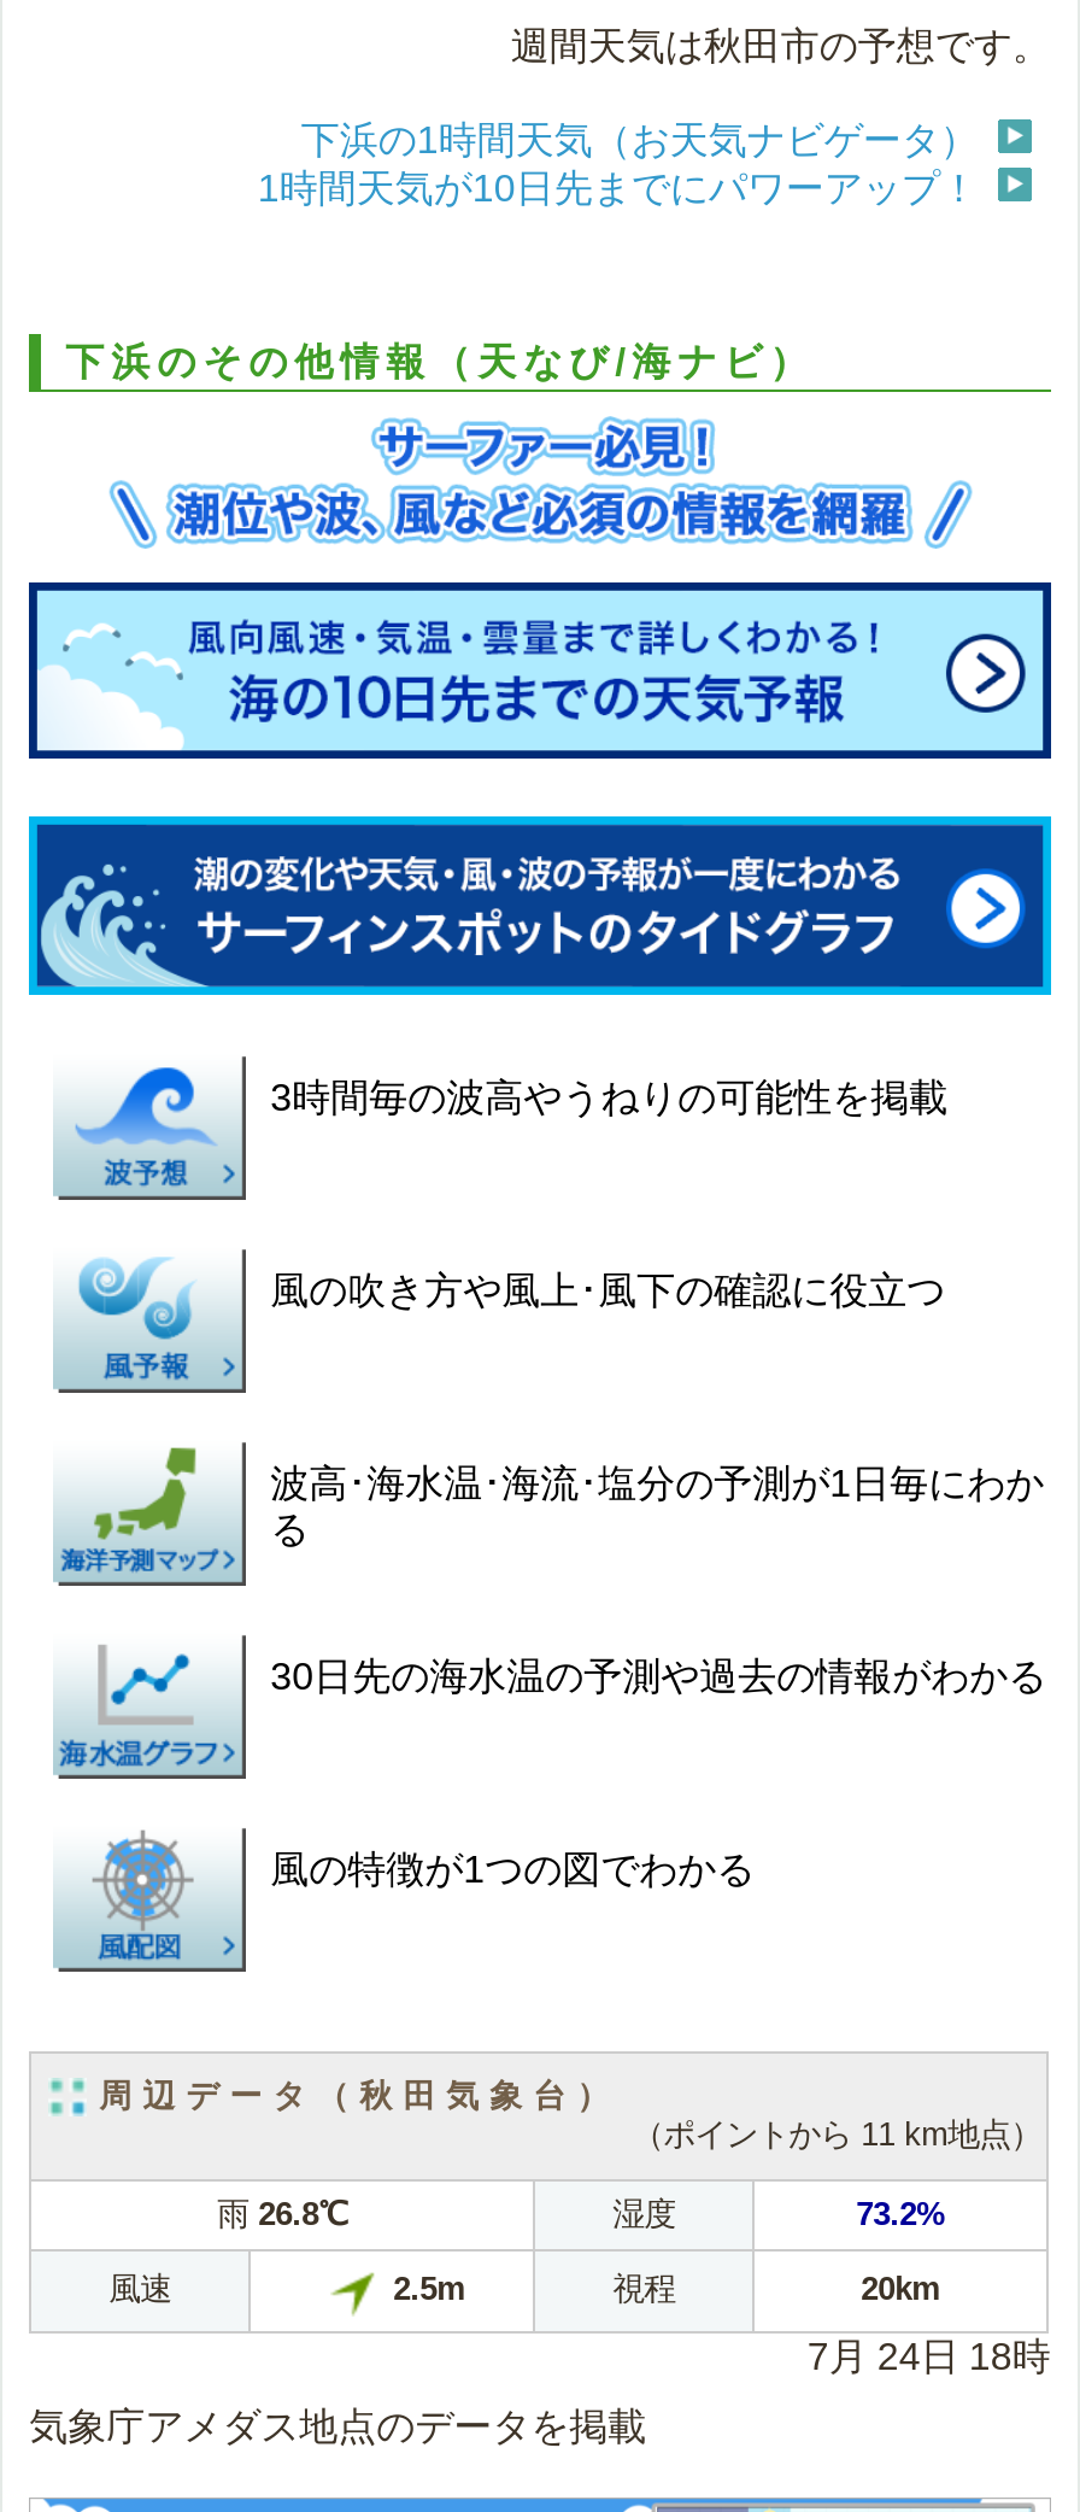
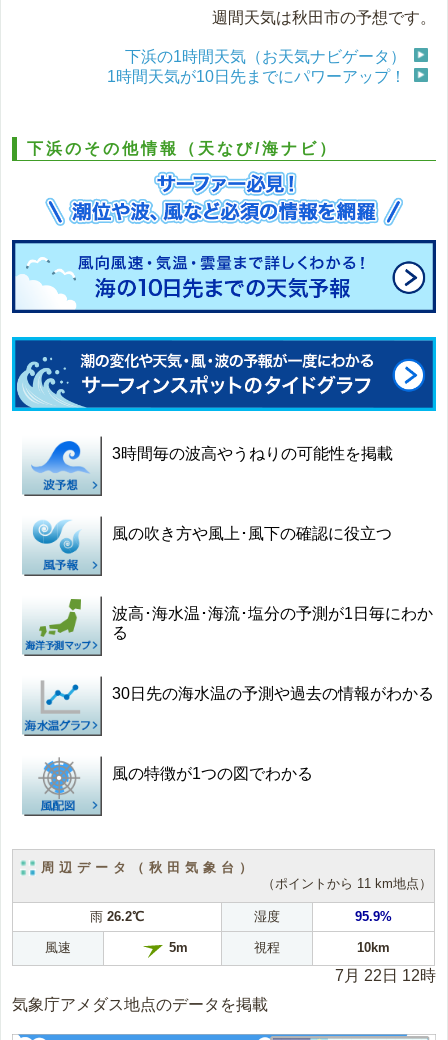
- 雨26.8℃
+ 雨26.2℃

- 73.2%
+ 95.9%

- 2.5m
+ 5m

- 20km
+ 10km

- 7月 24日 18時
+ 7月 22日 12時
